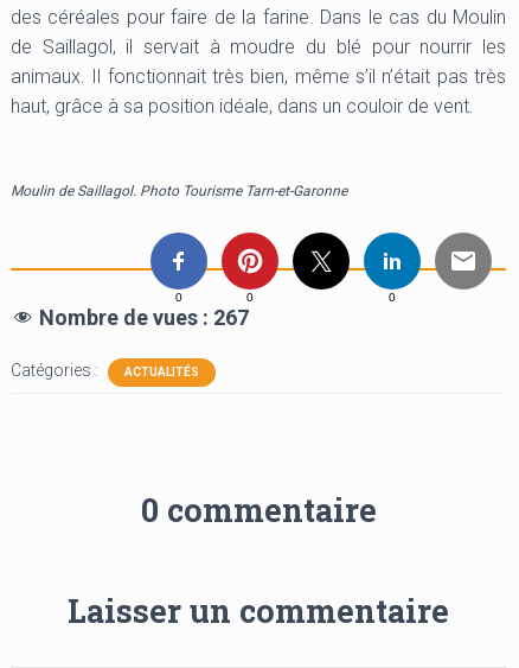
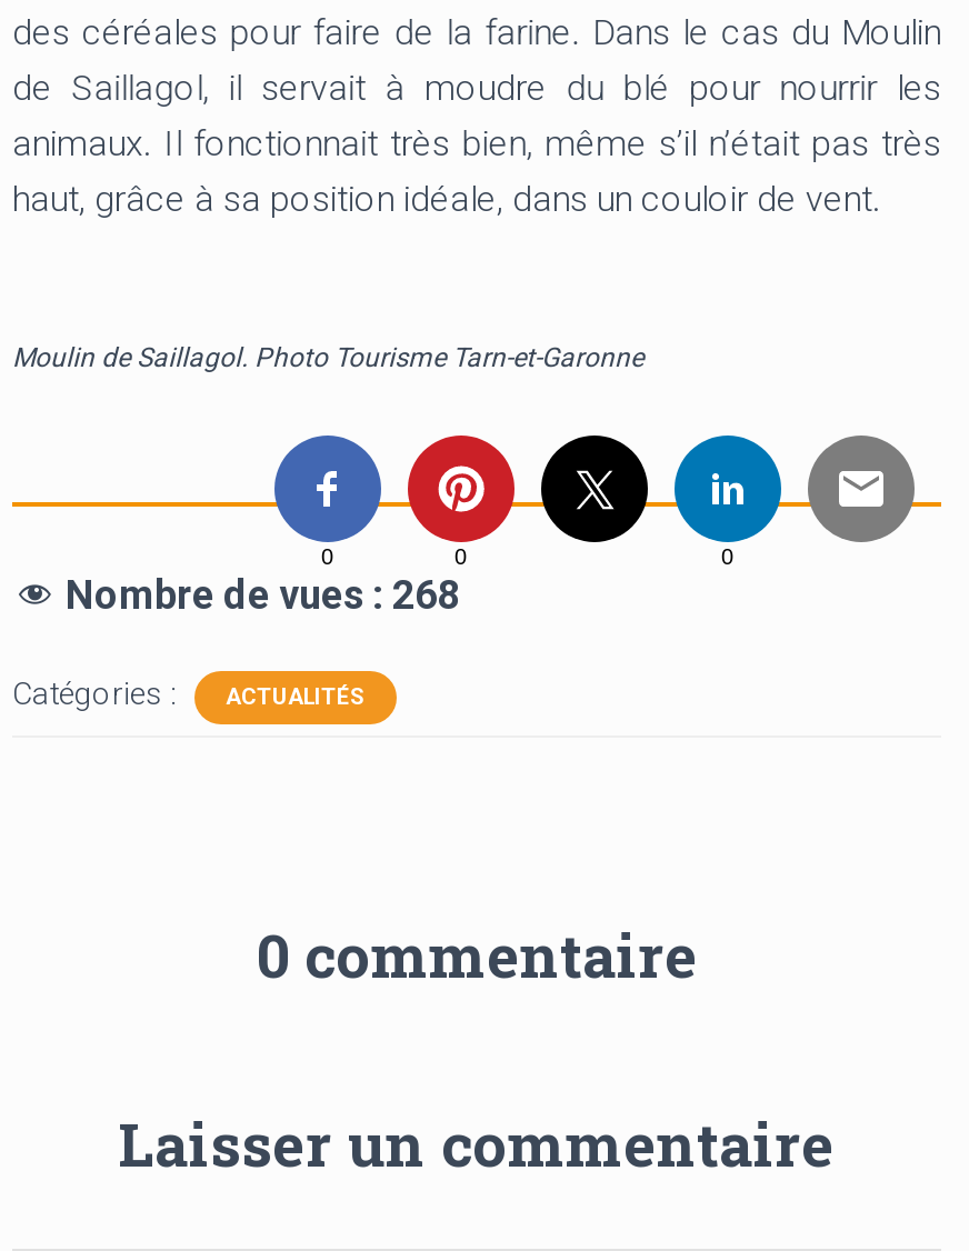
- Nombre de vues : 267
+ Nombre de vues : 268
